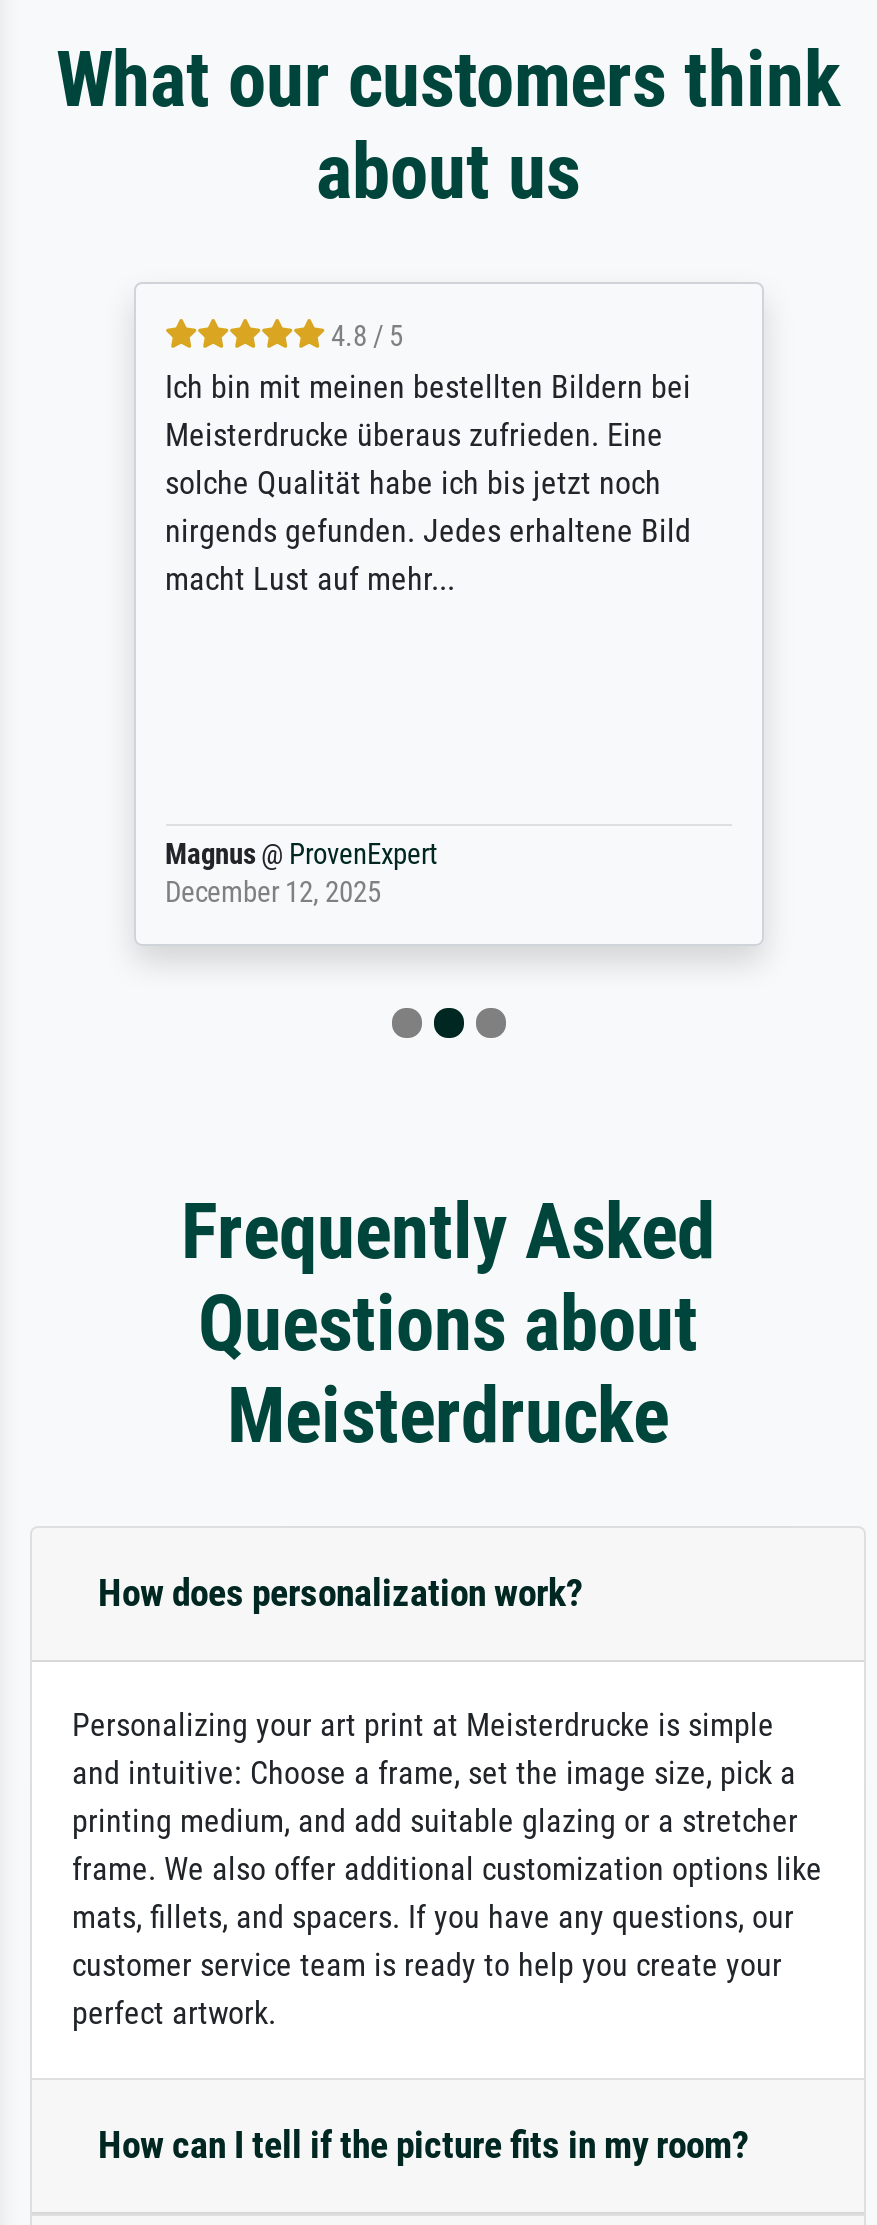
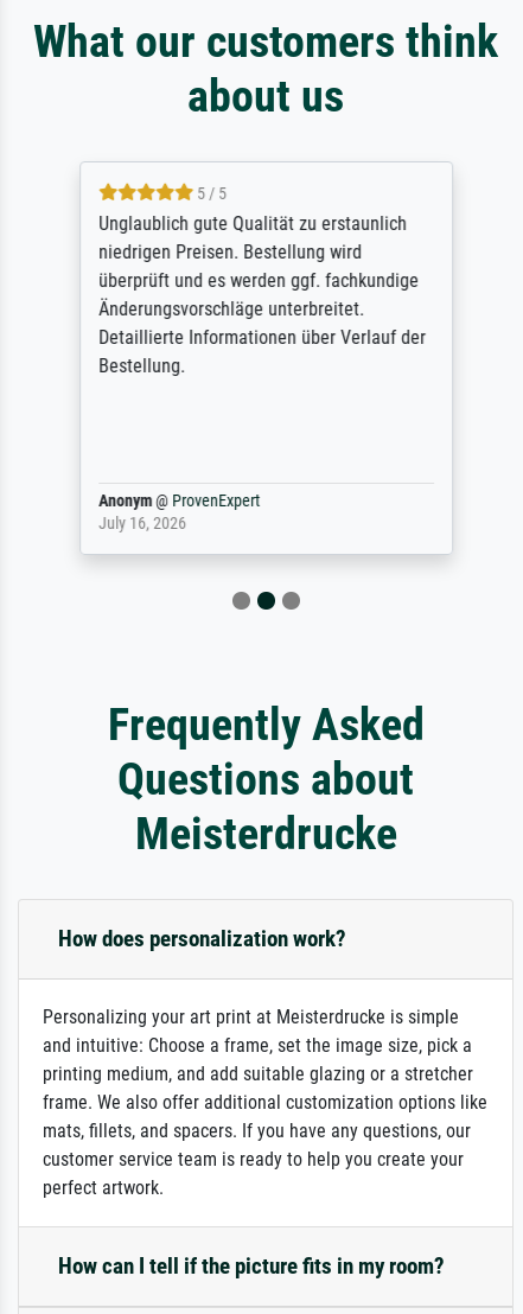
- 4.8 / 5
- Ich bin mit meinen bestellten Bildern bei
- Meisterdrucke überaus zufrieden. Eine
- solche Qualität habe ich bis jetzt noch
- nirgends gefunden. Jedes erhaltene Bild
- macht Lust auf mehr...
+ 5 / 5
+ Unglaublich gute Qualität zu erstaunlich
+ niedrigen Preisen. Bestellung wird
+ überprüft und es werden ggf. fachkundige
+ Änderungsvorschläge unterbreitet.
+ Detaillierte Informationen über Verlauf der
+ Bestellung.

- Magnus @ ProvenExpert
- December 12, 2025
+ Anonym @ ProvenExpert
+ July 16, 2026
